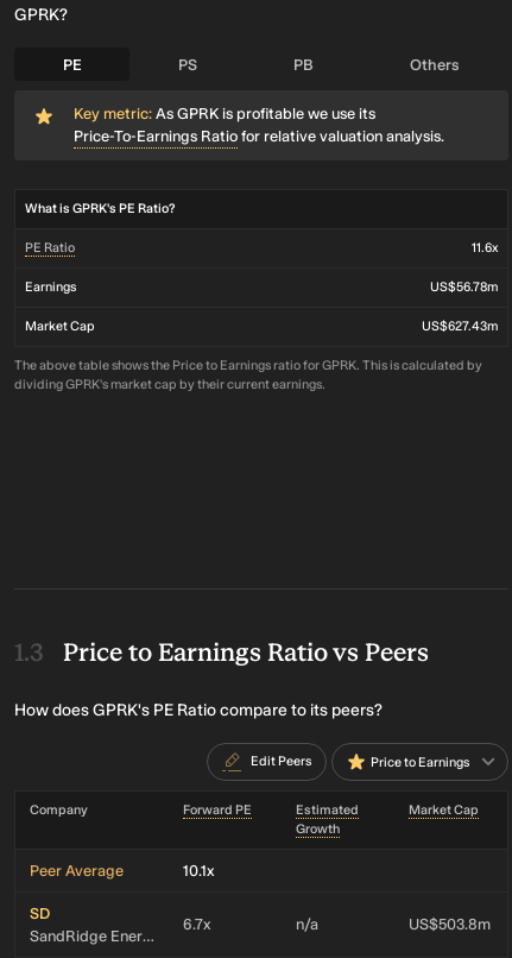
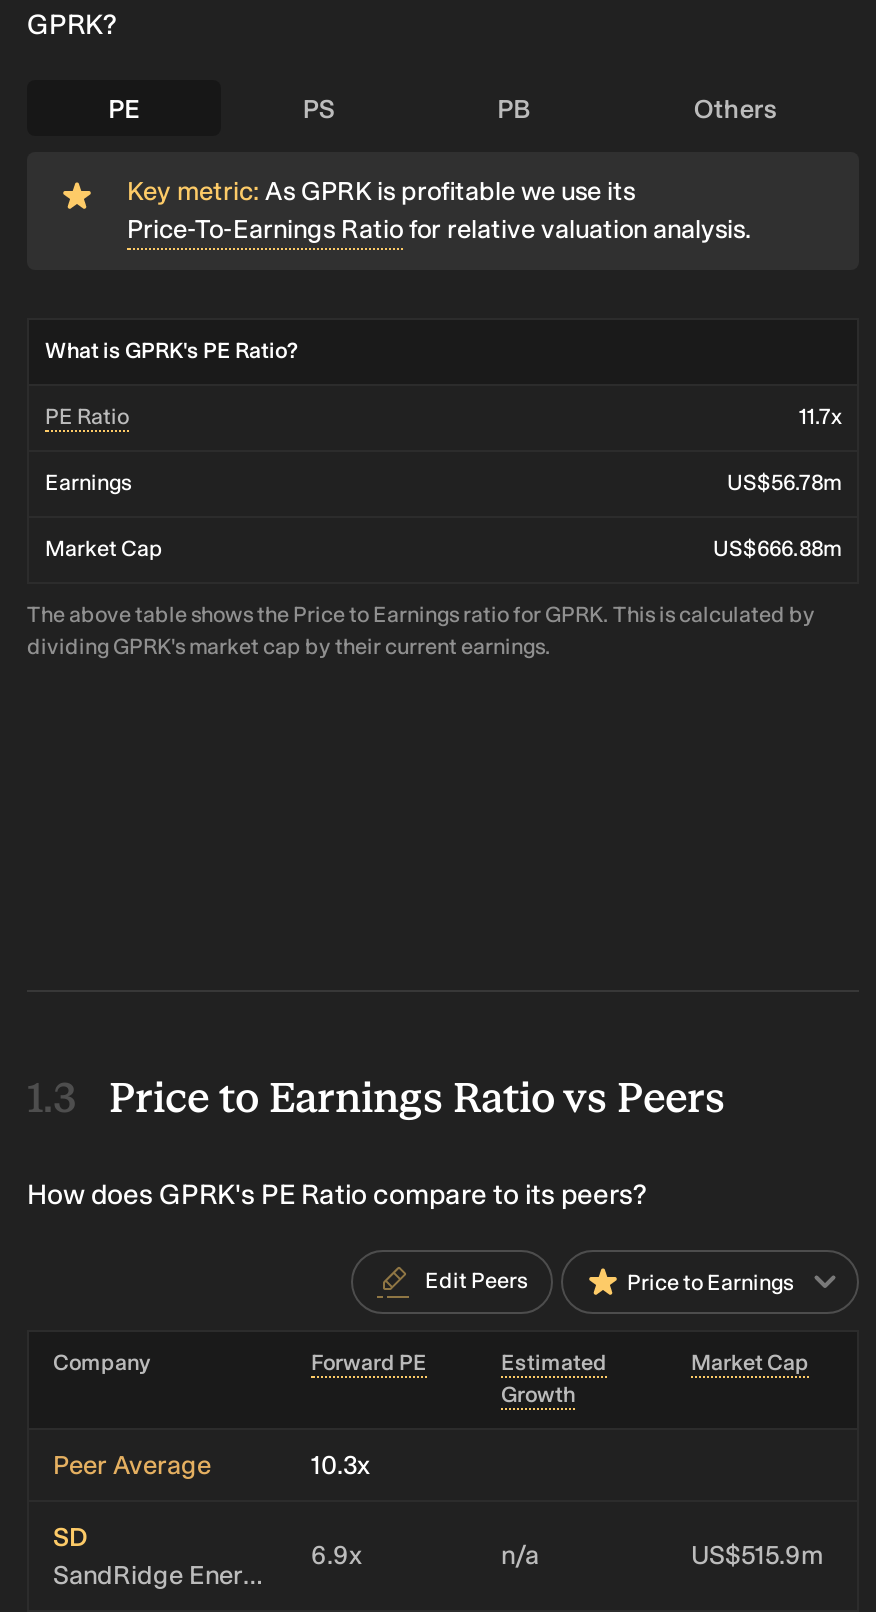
- 11.6x
+ 11.7x

- US$627.43m
+ US$666.88m

- 10.1x
+ 10.3x

- 6.7x
+ 6.9x

- US$503.8m
+ US$515.9m
